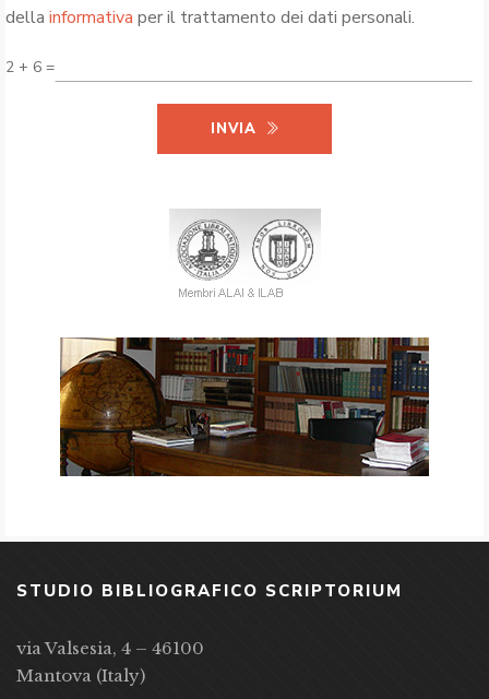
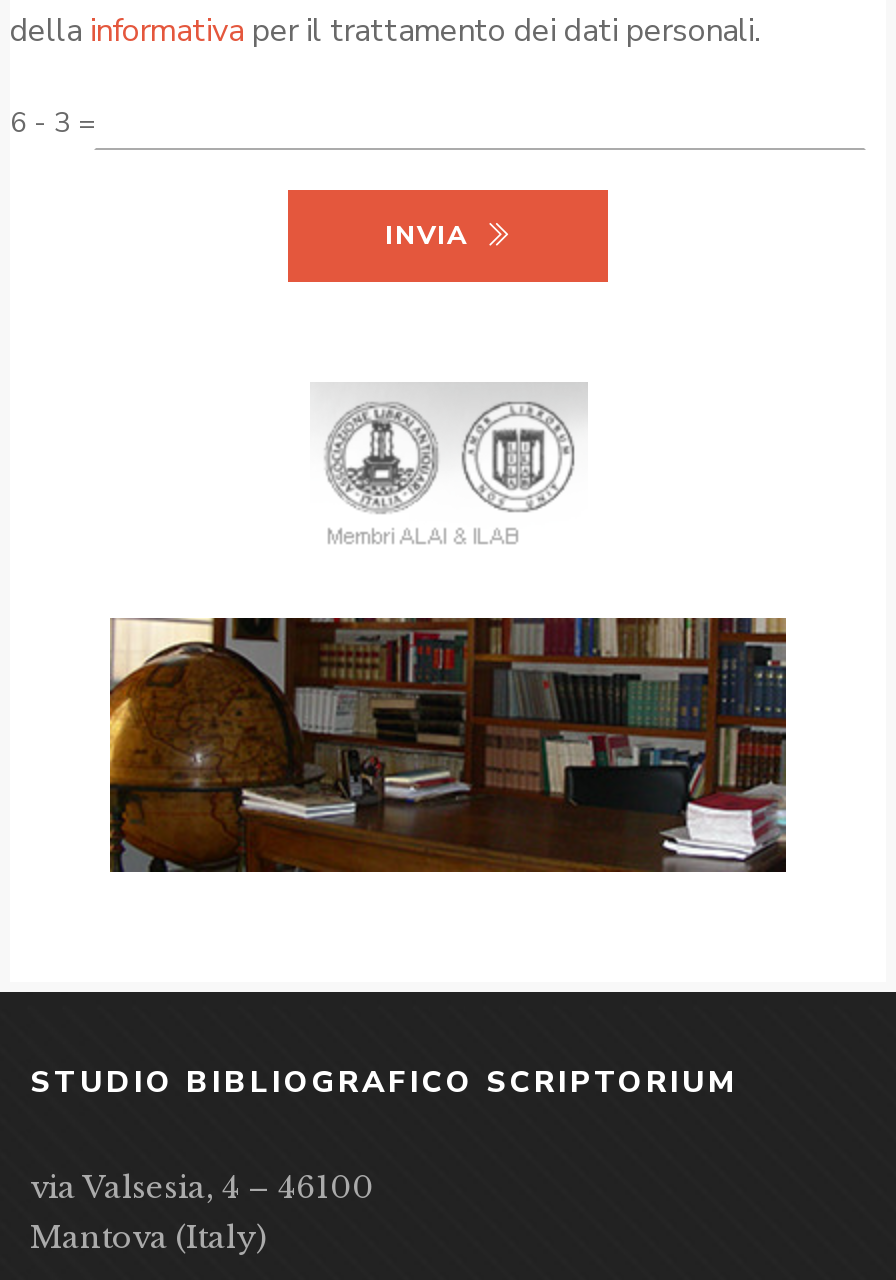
- 2 + 6 =
+ 6 - 3 =
